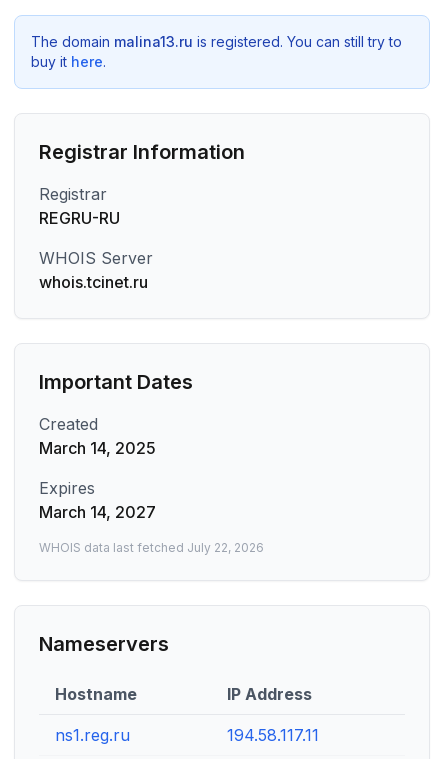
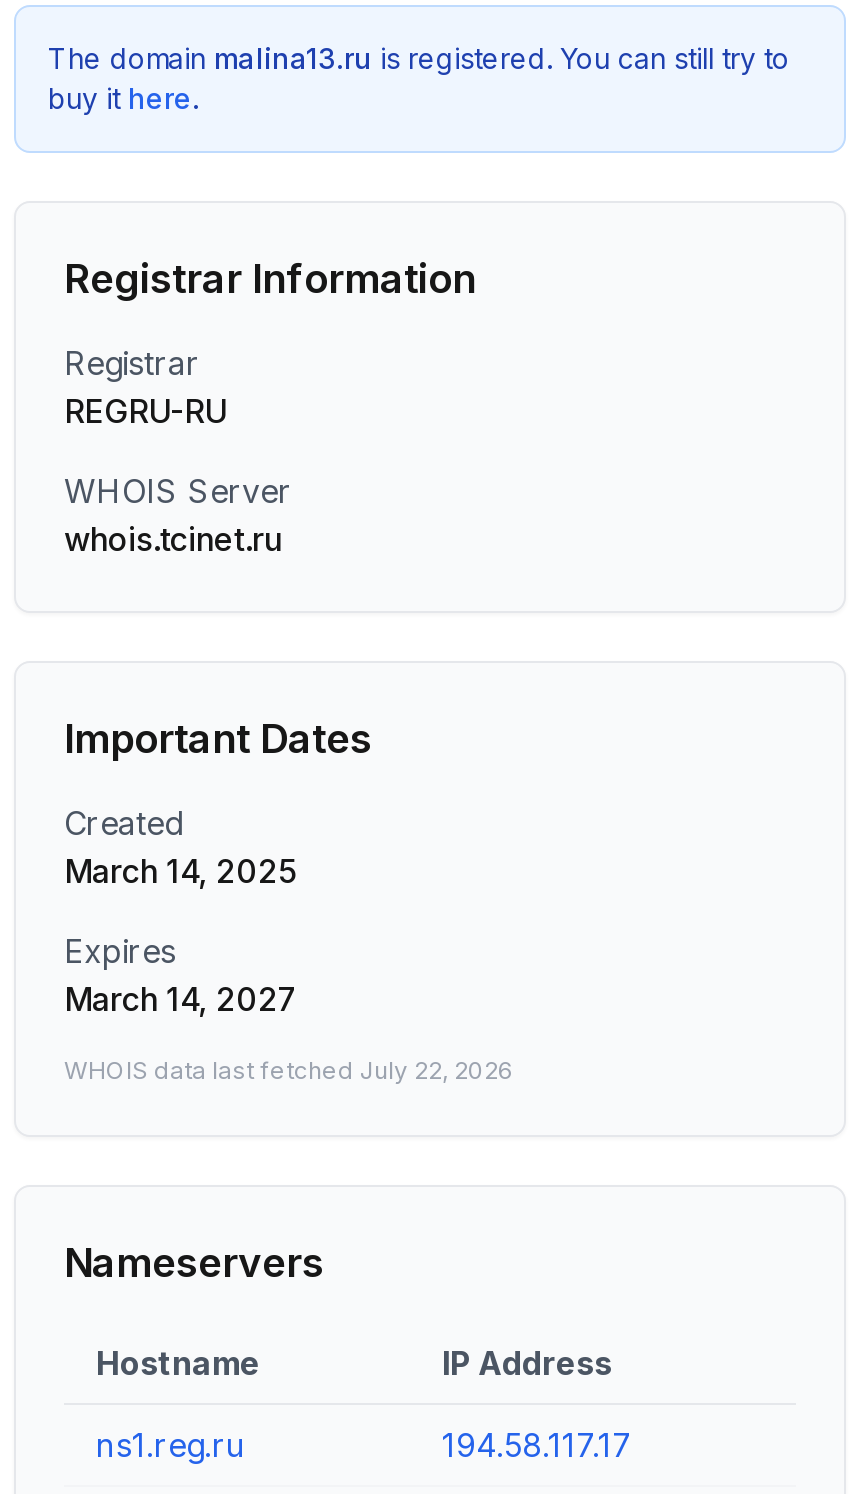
- 194.58.117.11
+ 194.58.117.17
